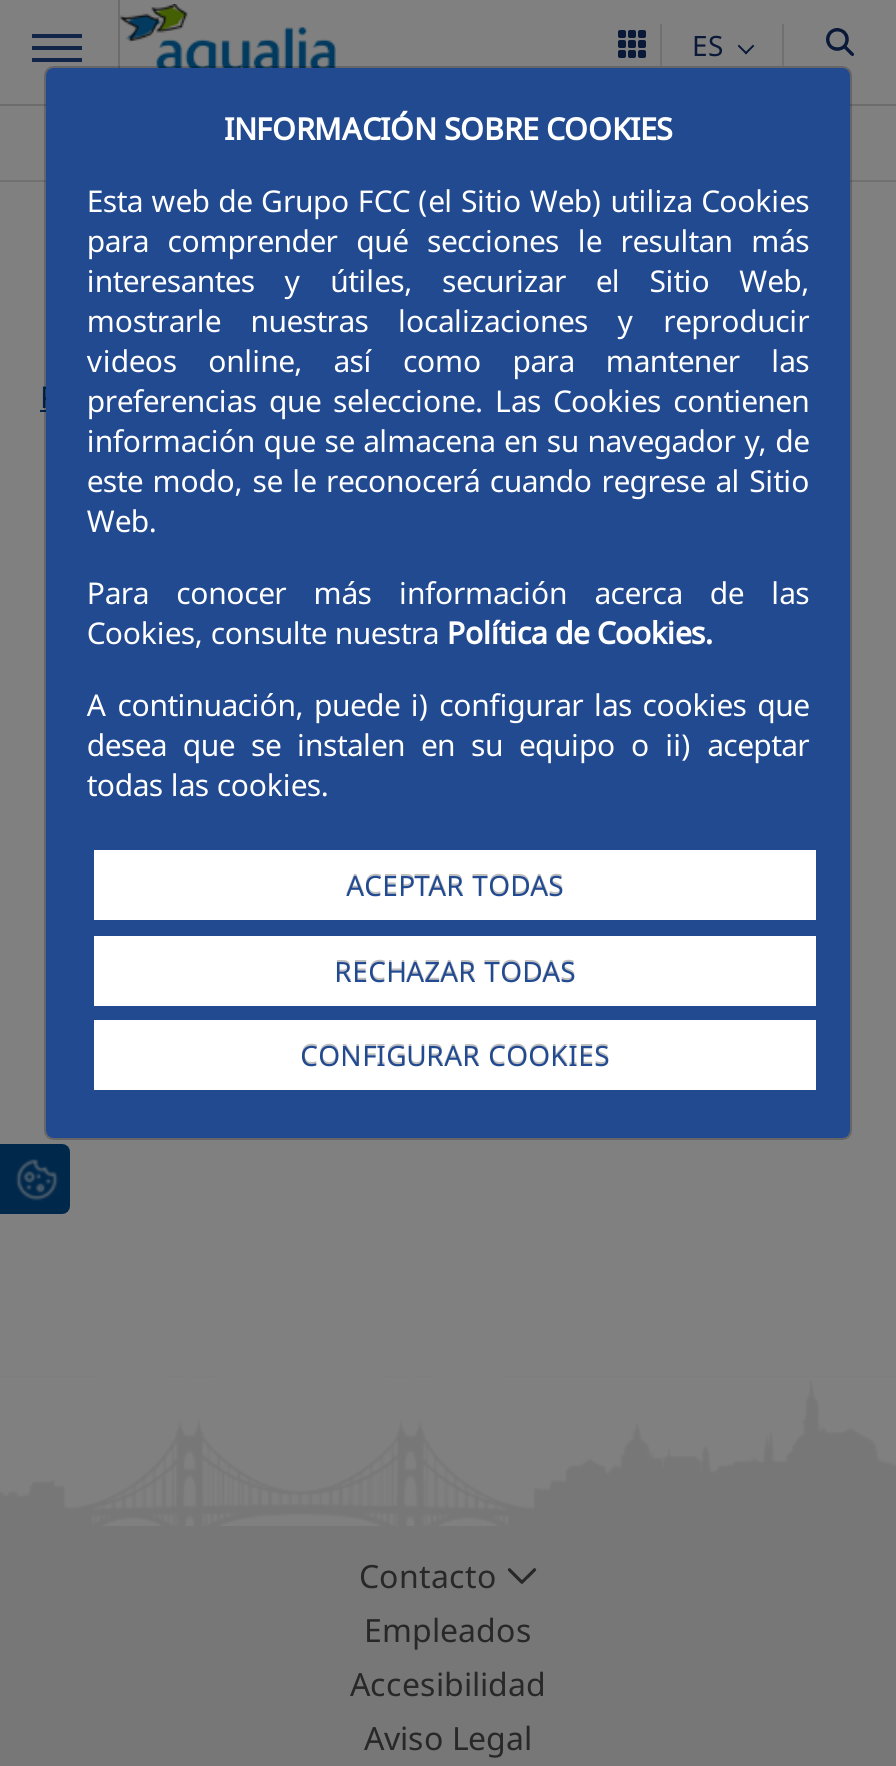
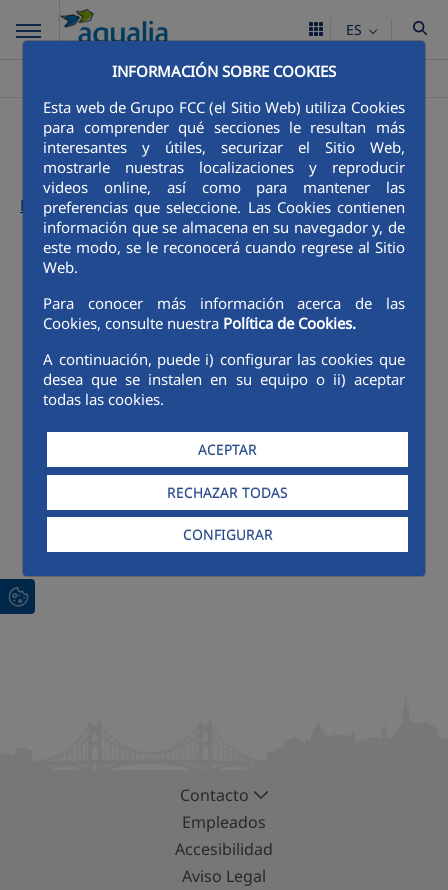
- ACEPTAR TODAS
+ ACEPTAR

- CONFIGURAR COOKIES
+ CONFIGURAR
